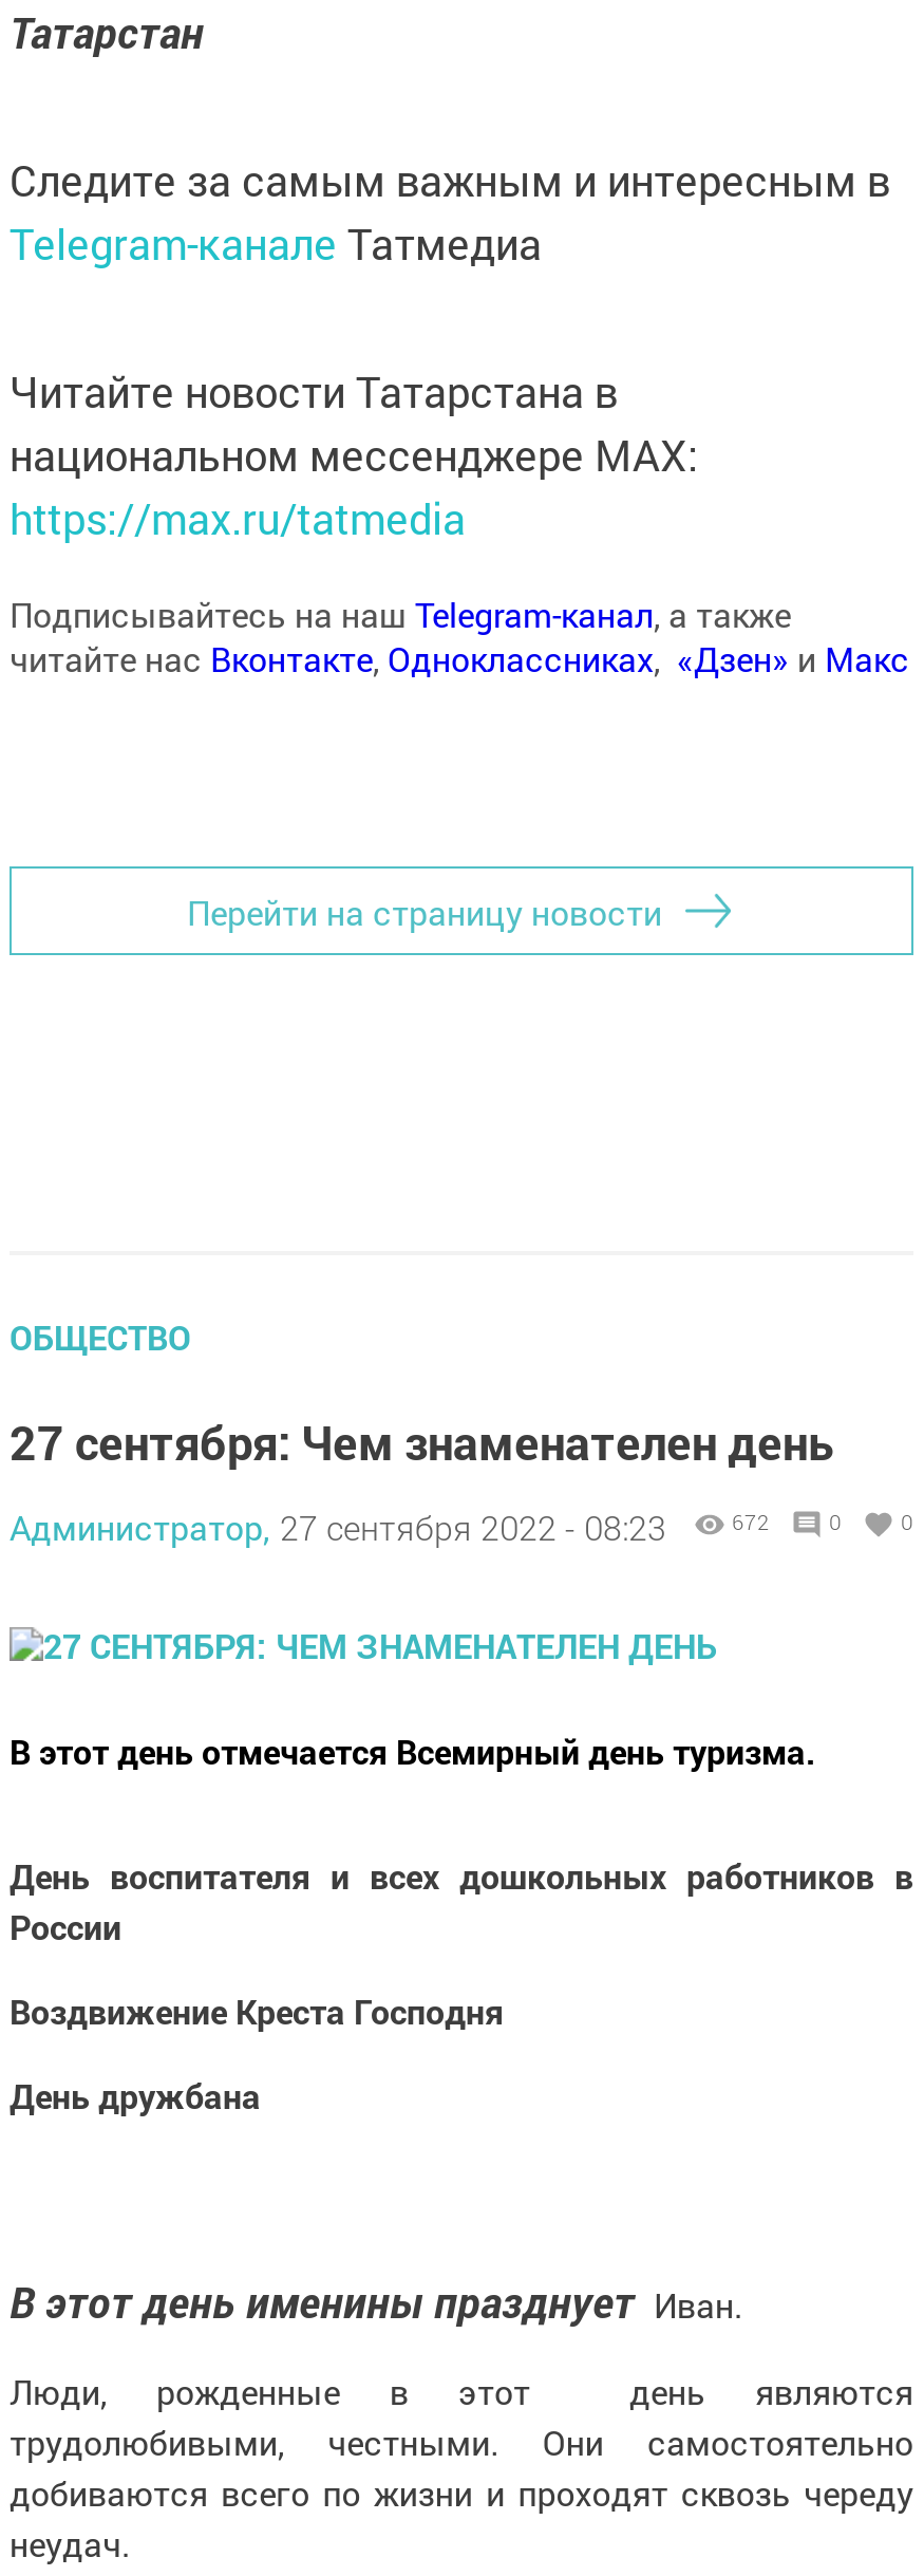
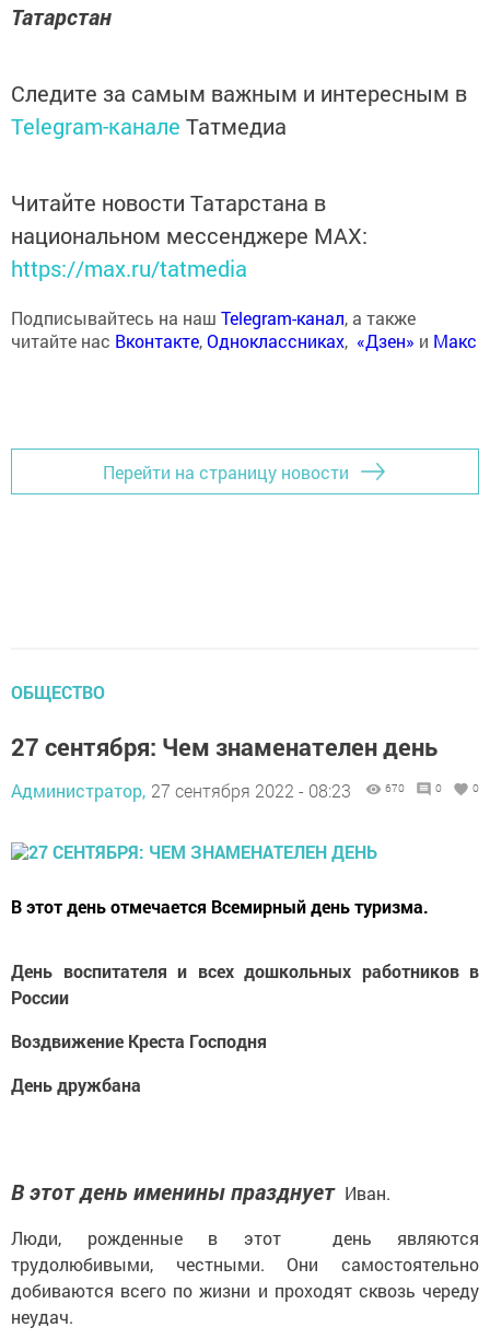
- 672
+ 670
